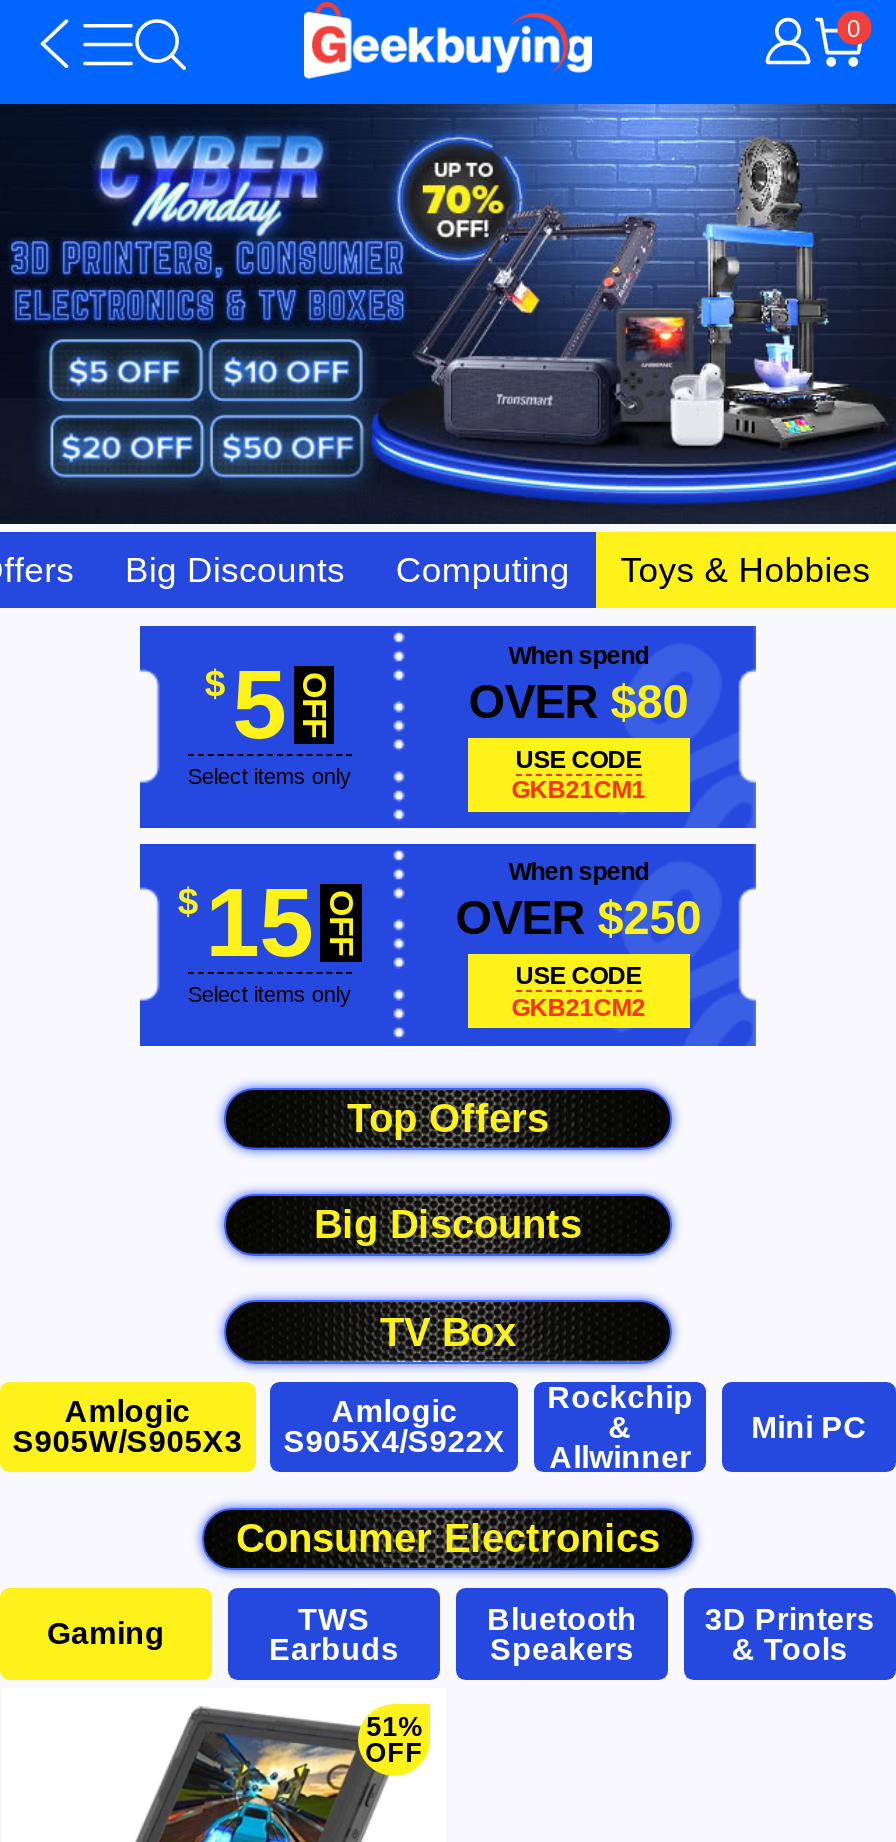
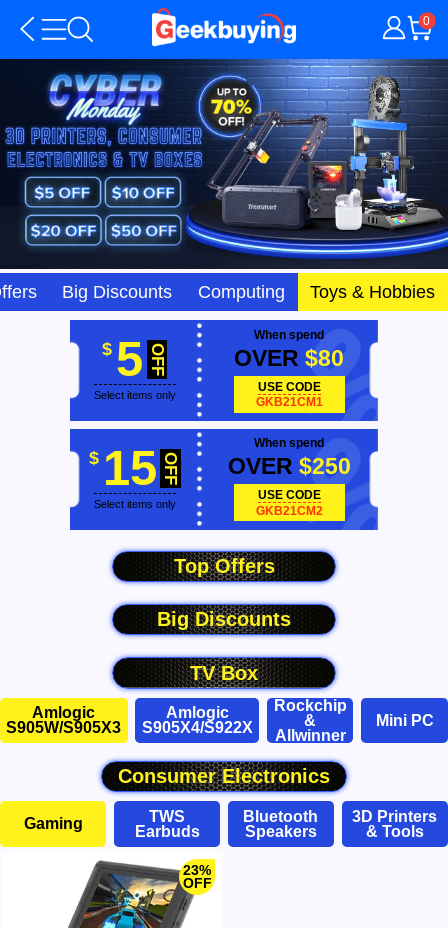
- 51%
+ 23%
